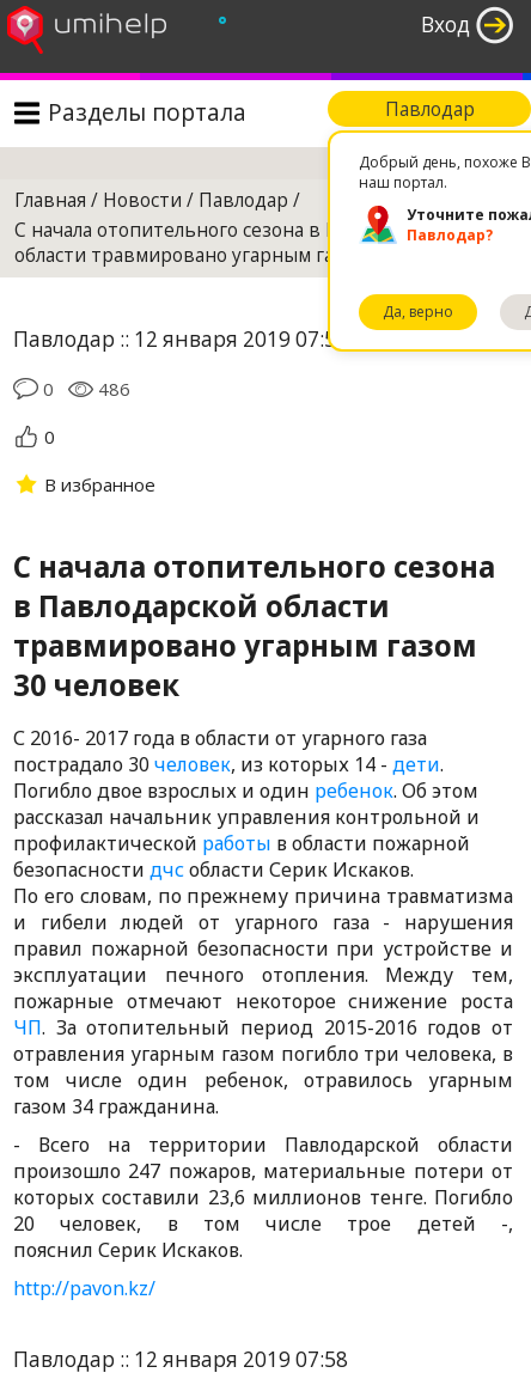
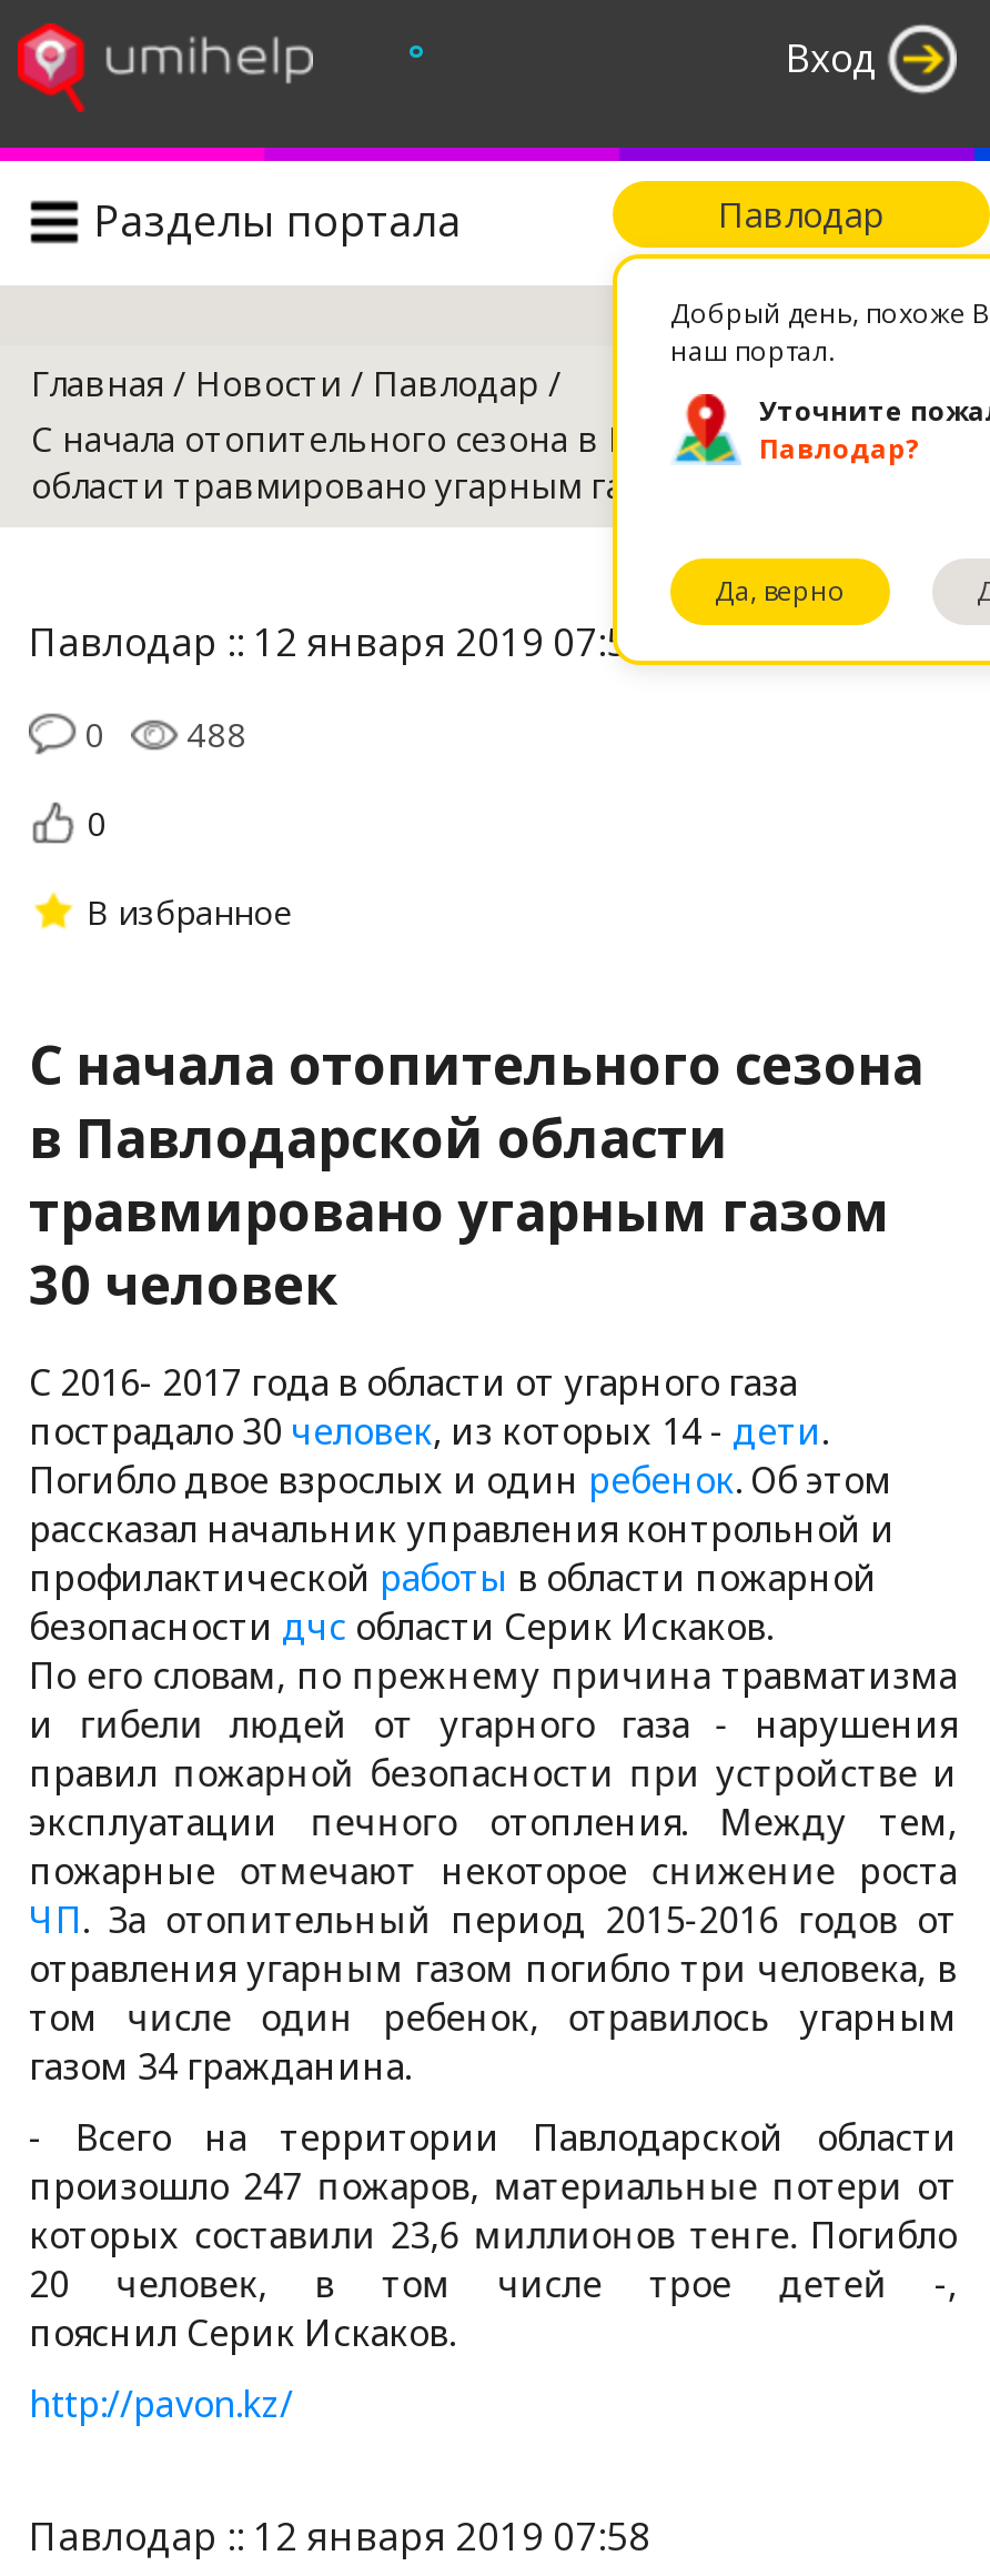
- 0 486
+ 0 488
